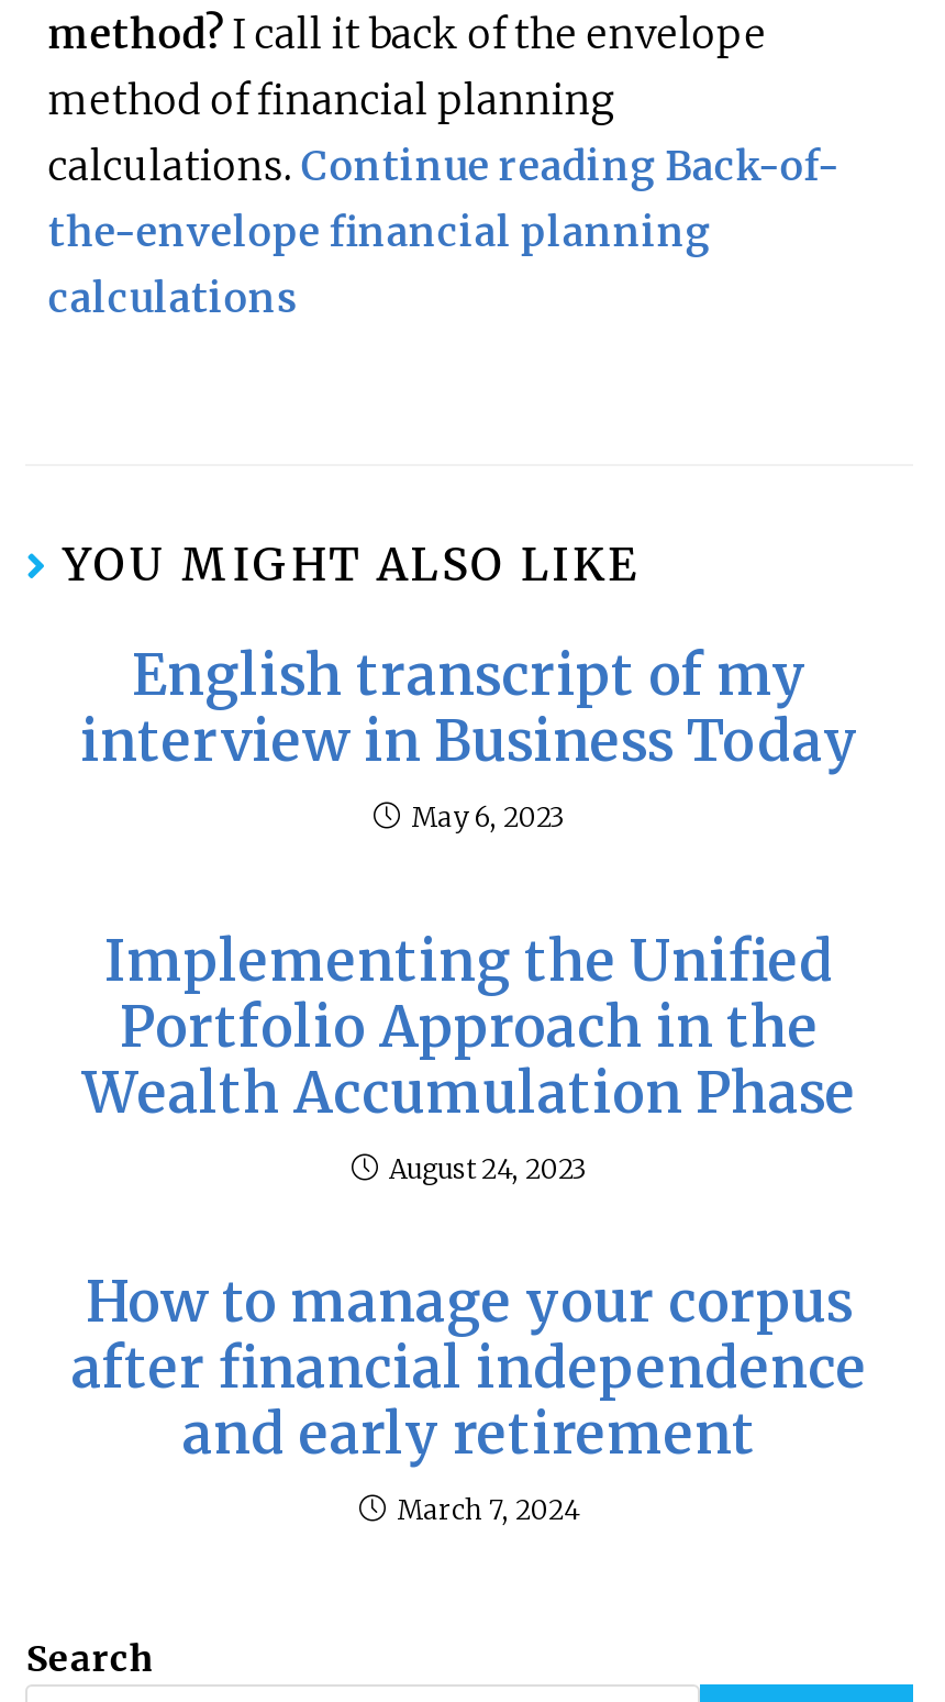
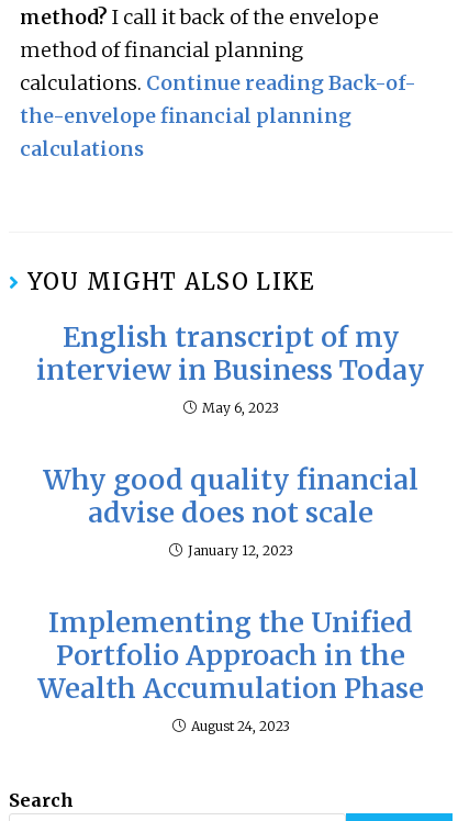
+ Why good quality financial
+ advise does not scale
+ January 12, 2023

moved down: Implementing the Unified | Portfolio Approach in the | Wealth Accumulation Phase | August 24, 2023

- How to manage your corpus
- after financial independence
- and early retirement
- March 7, 2024
